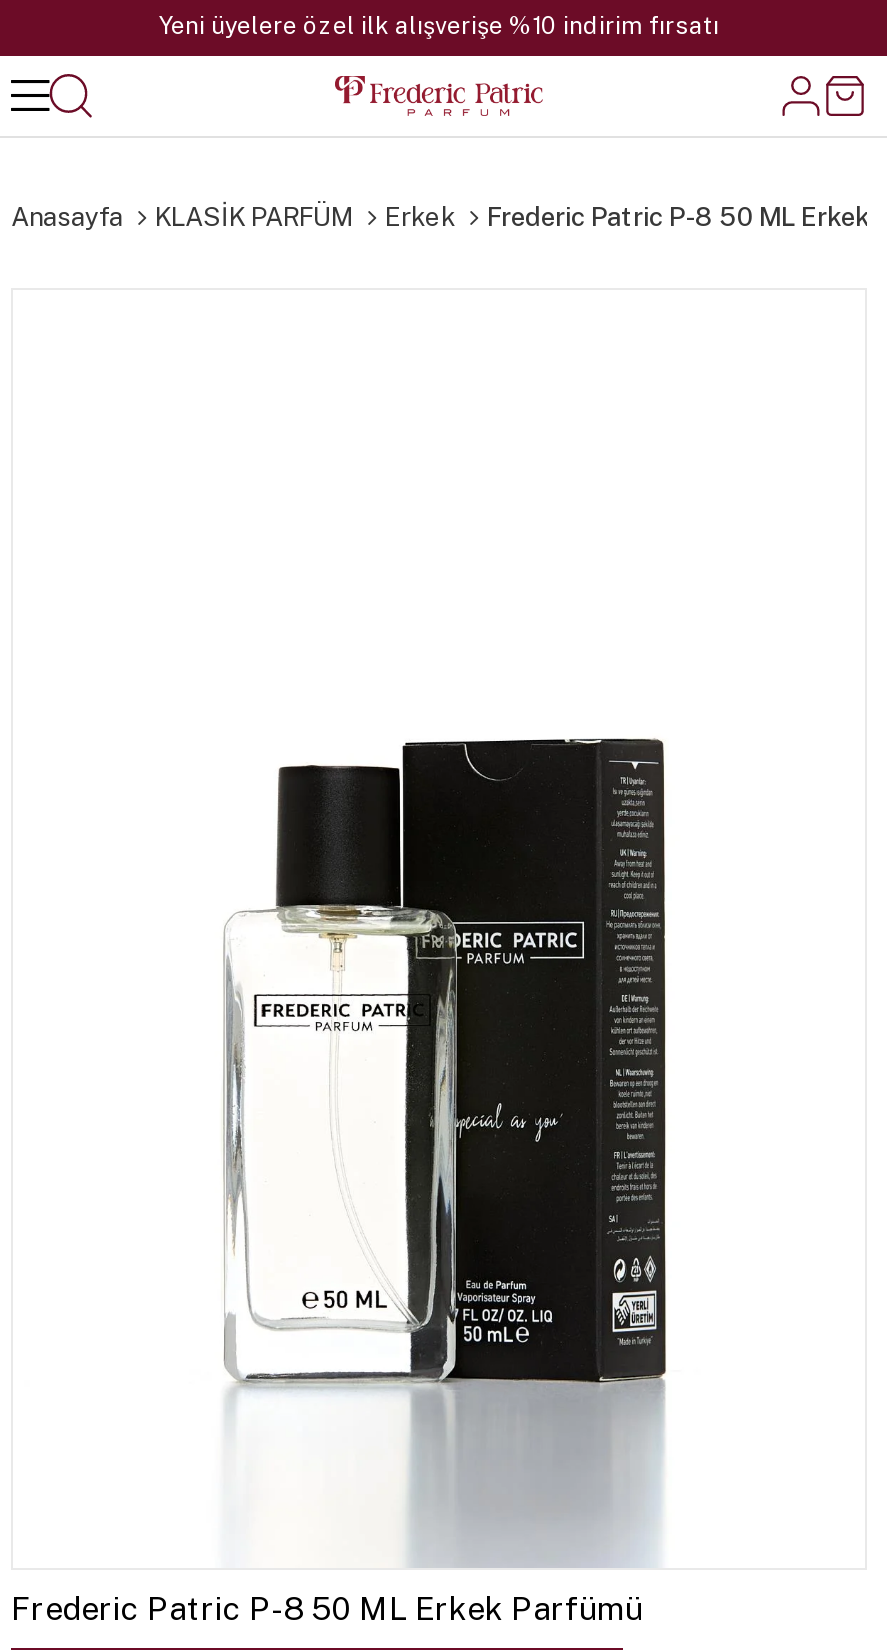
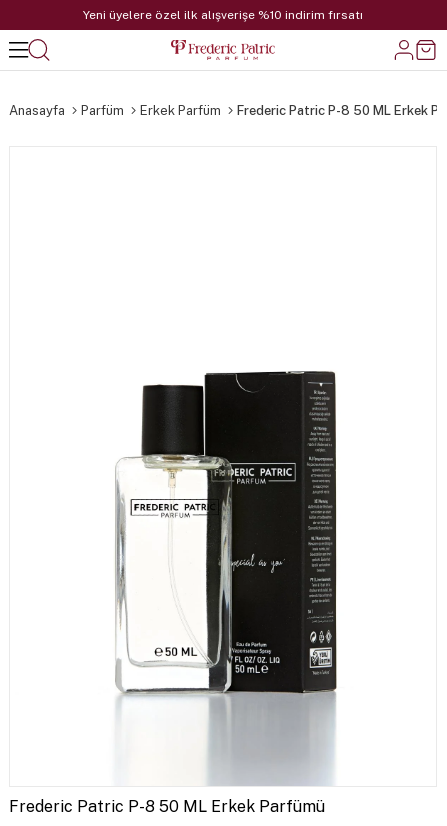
- KLASİK PARFÜM
- Erkek
+ Parfüm
+ Erkek Parfüm
